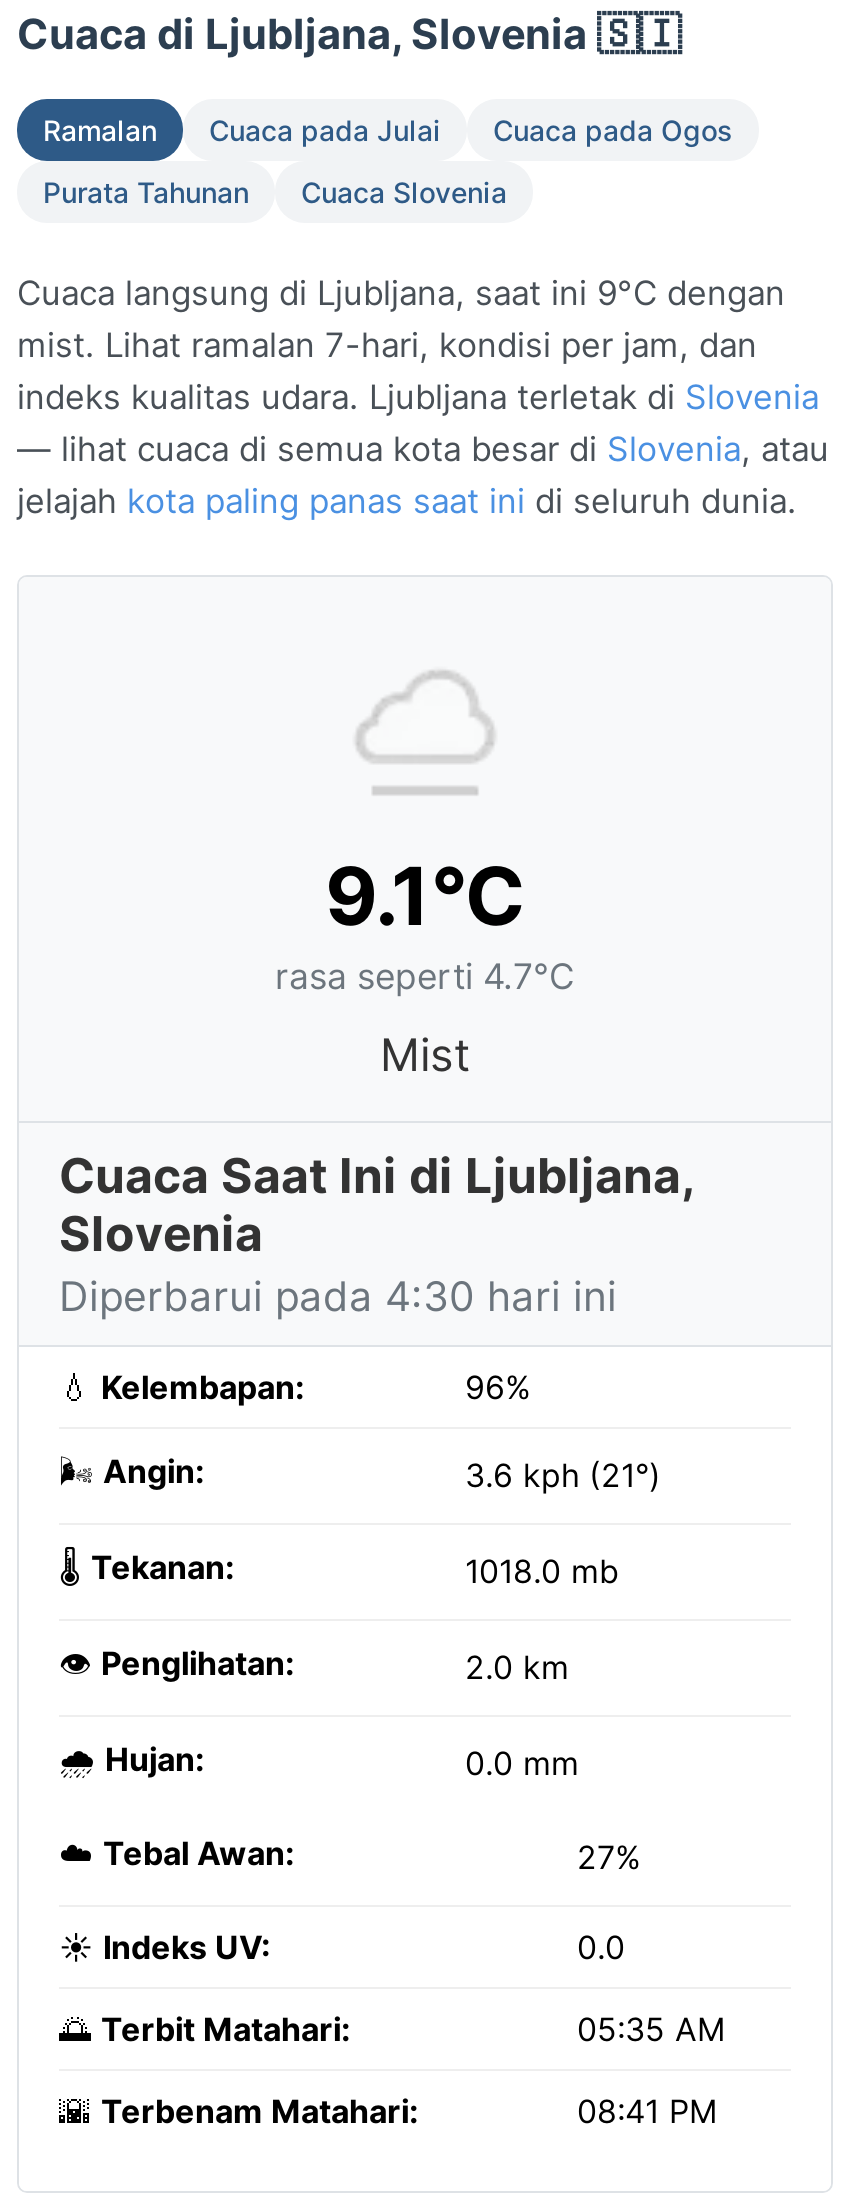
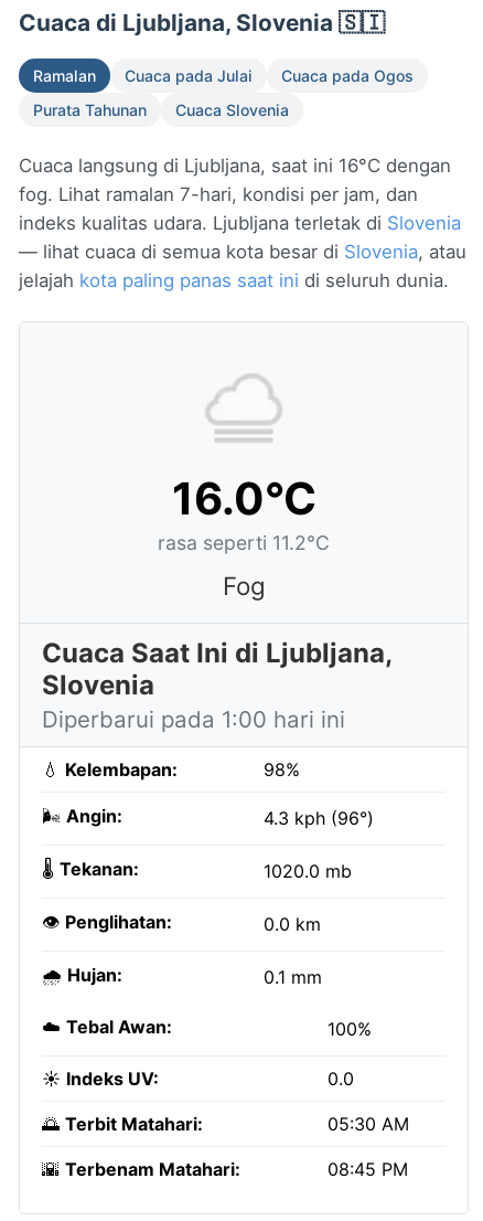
- Cuaca langsung di Ljubljana, saat ini 9°C dengan
+ Cuaca langsung di Ljubljana, saat ini 16°C dengan

- mist. Lihat ramalan 7-hari, kondisi per jam, dan
+ fog. Lihat ramalan 7-hari, kondisi per jam, dan

- 9.1°C
- rasa seperti 4.7°C
+ 16.0°C
+ rasa seperti 11.2°C

- Mist
+ Fog

- Diperbarui pada 4:30 hari ini
+ Diperbarui pada 1:00 hari ini

- 96%
+ 98%

- 3.6 kph (21°)
+ 4.3 kph (96°)

- 1018.0 mb
+ 1020.0 mb

- 2.0 km
+ 0.0 km

- 0.0 mm
+ 0.1 mm

- 27%
+ 100%

- 05:35 AM
+ 05:30 AM

- 08:41 PM
+ 08:45 PM
